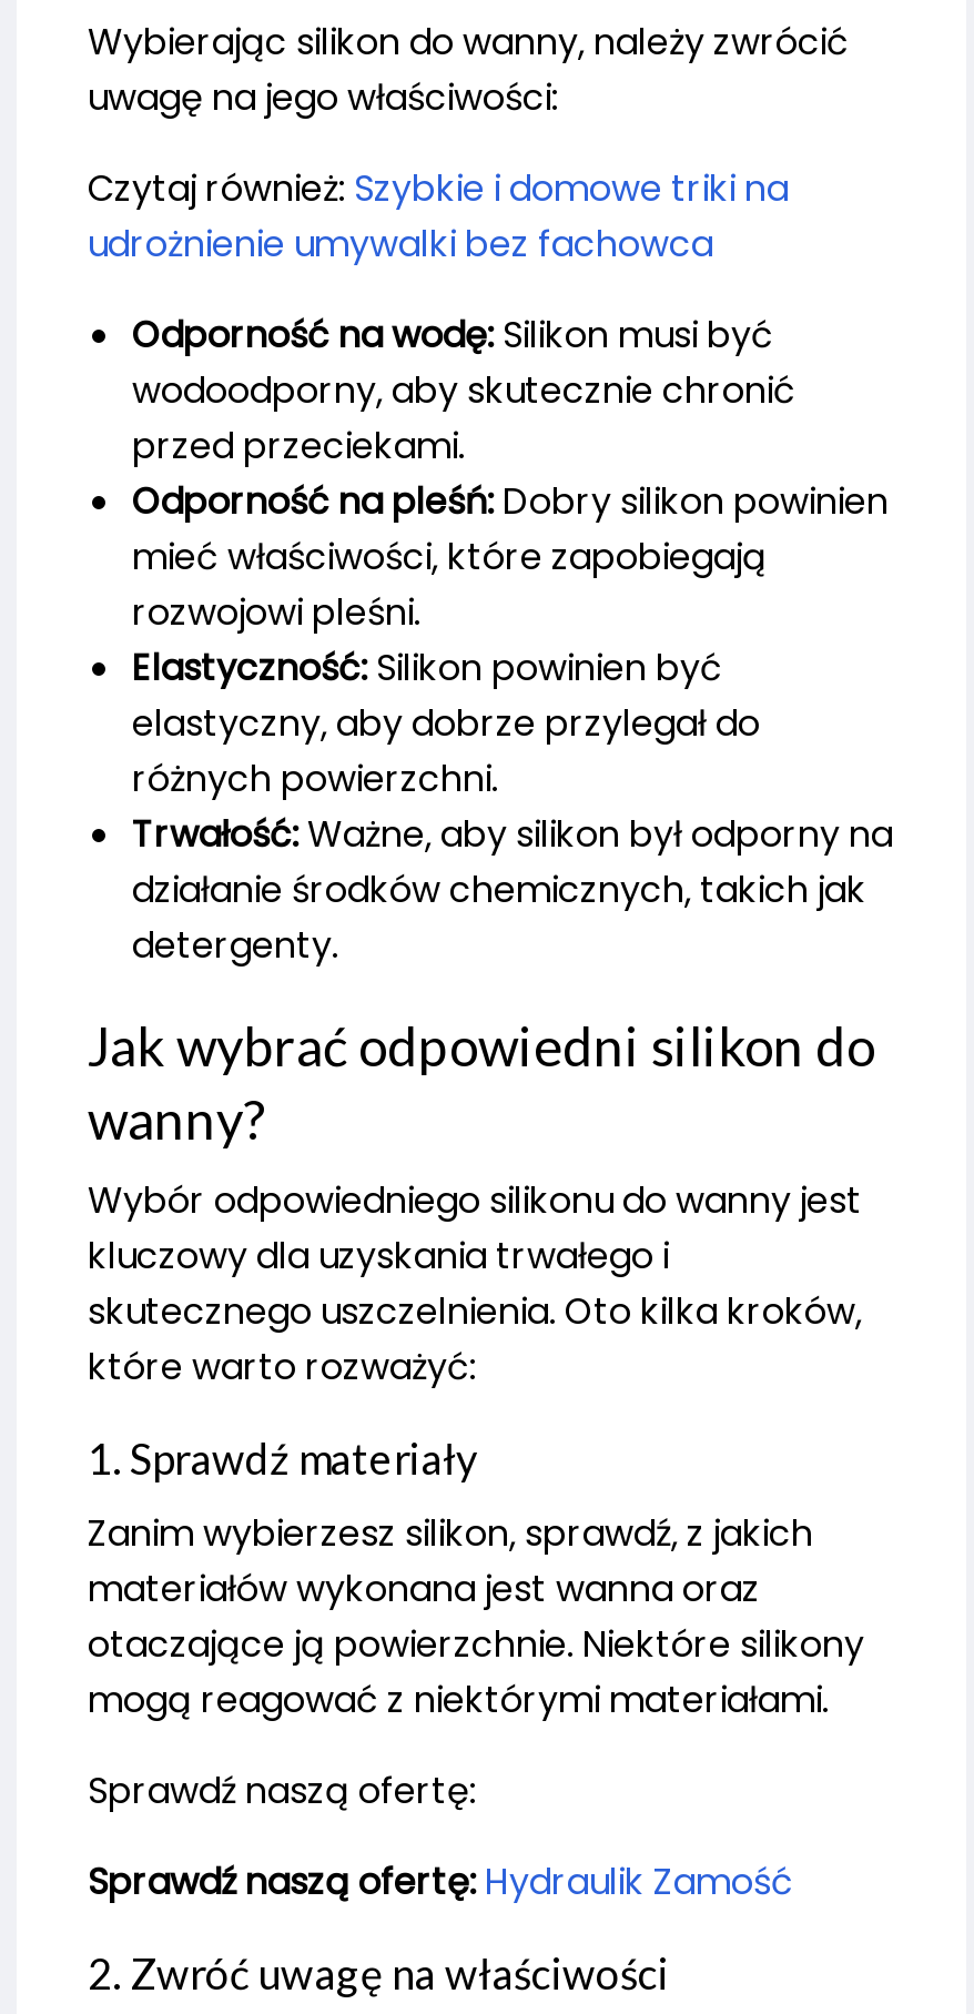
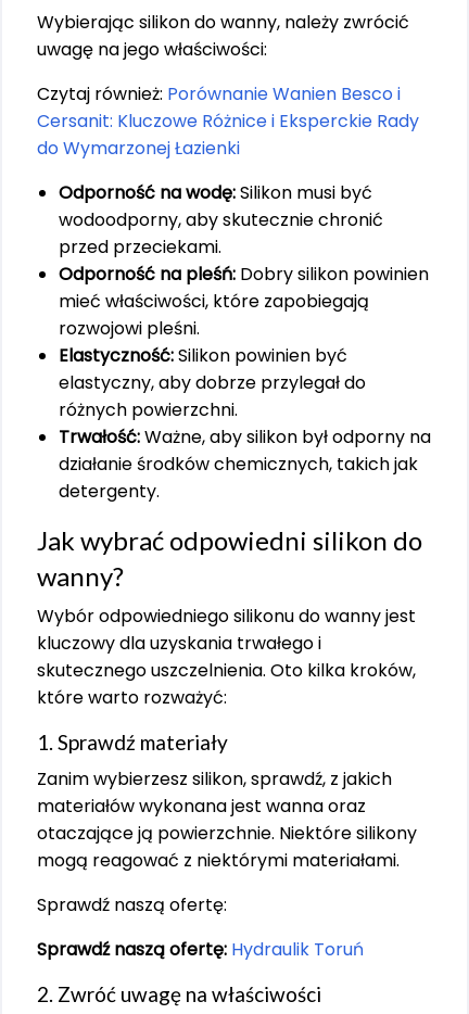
- Czytaj również: Szybkie i domowe triki na
- udrożnienie umywalki bez fachowca
+ Czytaj również: Porównanie Wanien Besco i
+ Cersanit: Kluczowe Różnice i Eksperckie Rady
+ do Wymarzonej Łazienki

- Sprawdź naszą ofertę: Hydraulik Zamość
+ Sprawdź naszą ofertę: Hydraulik Toruń
